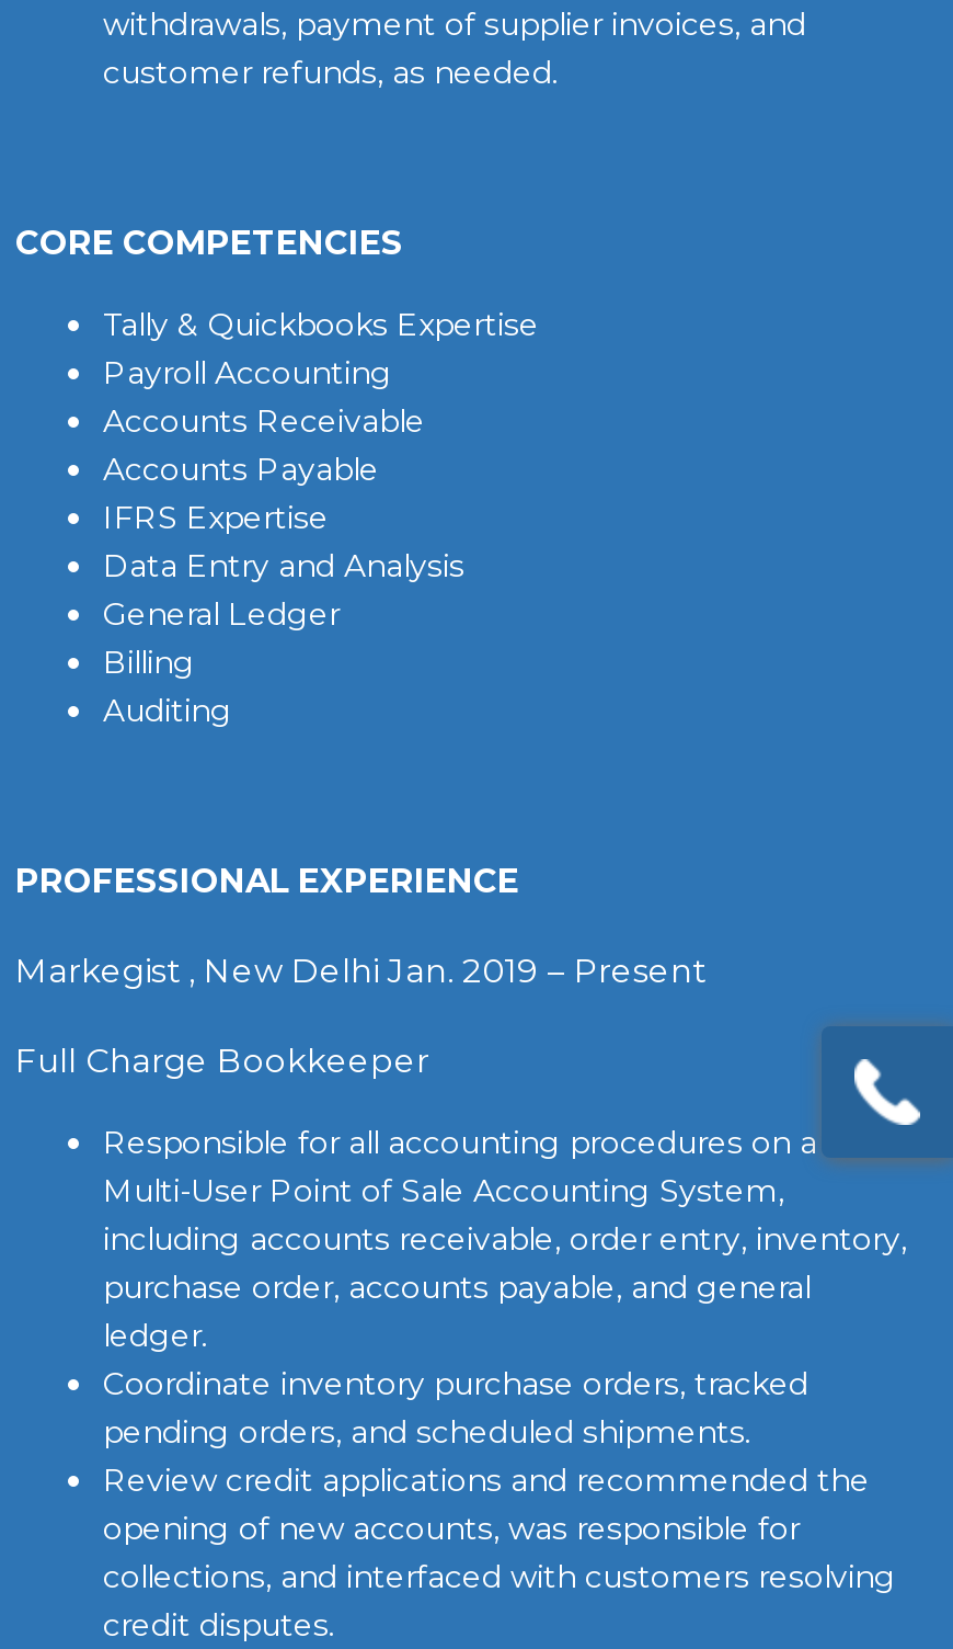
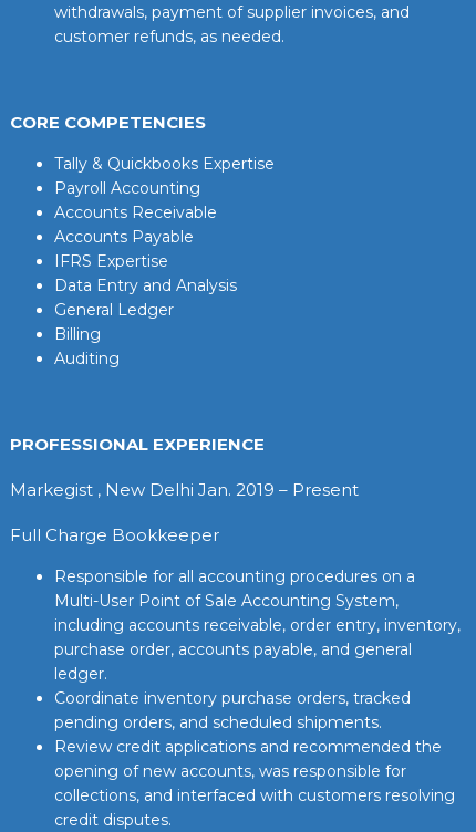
- [image]
